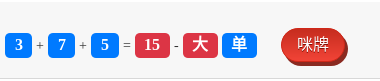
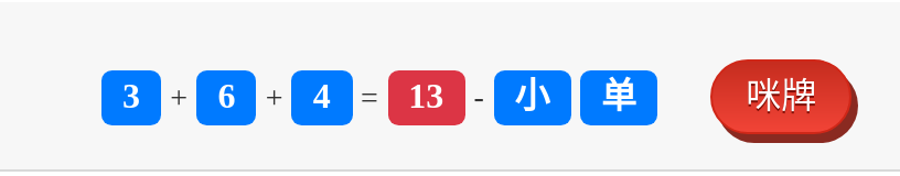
- 7
+ 6

- 5
+ 4

- 15
+ 13

- 大
+ 小
